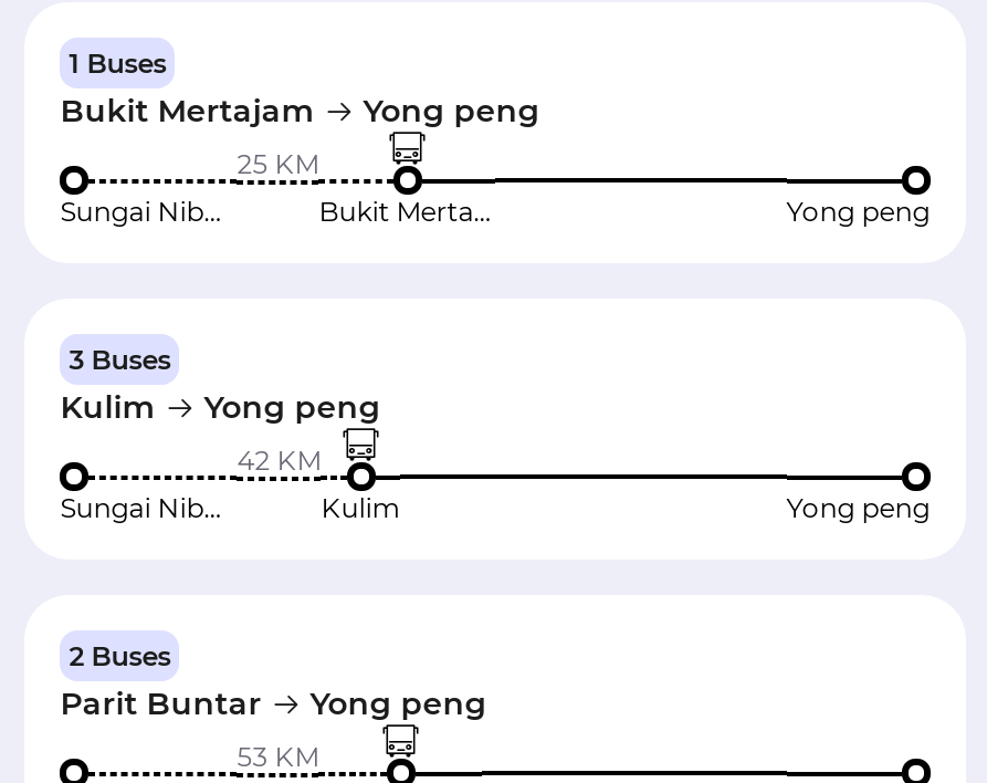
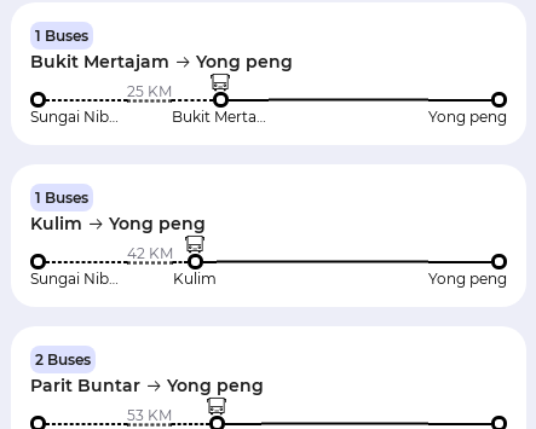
- 3 Buses
+ 1 Buses
